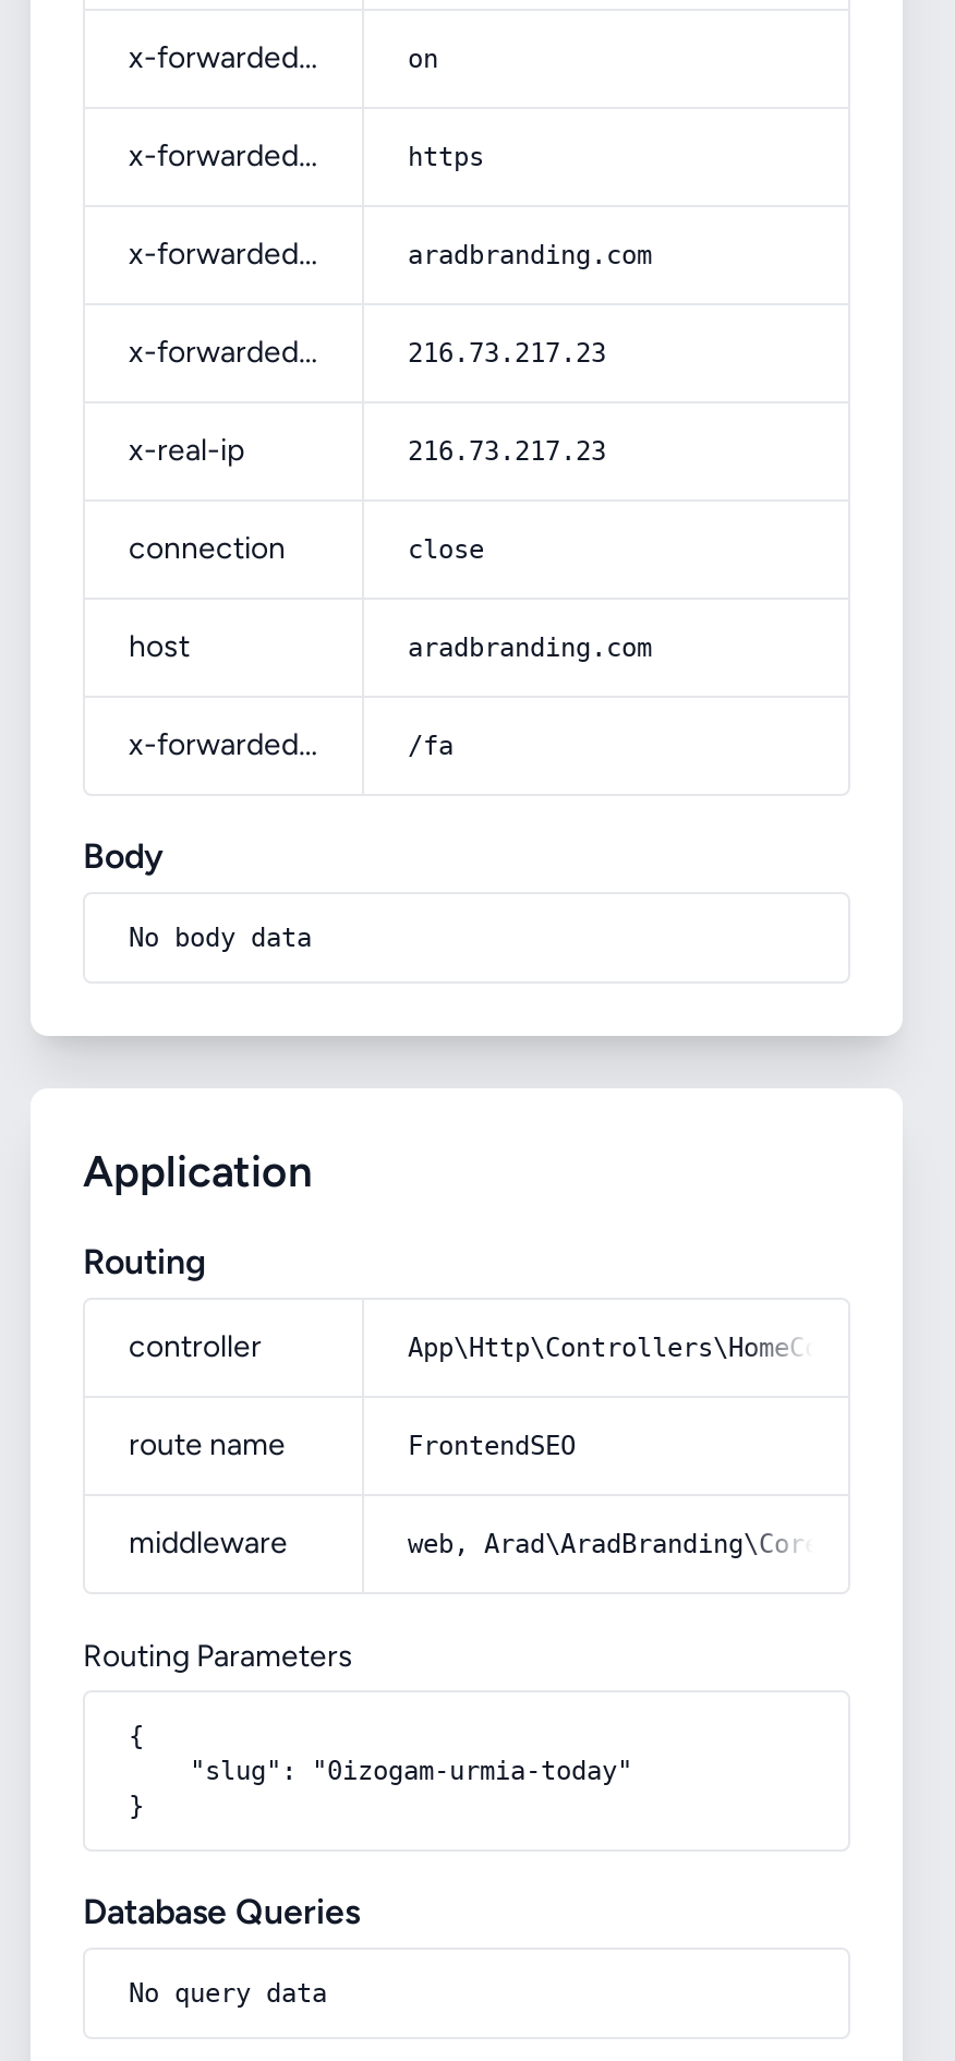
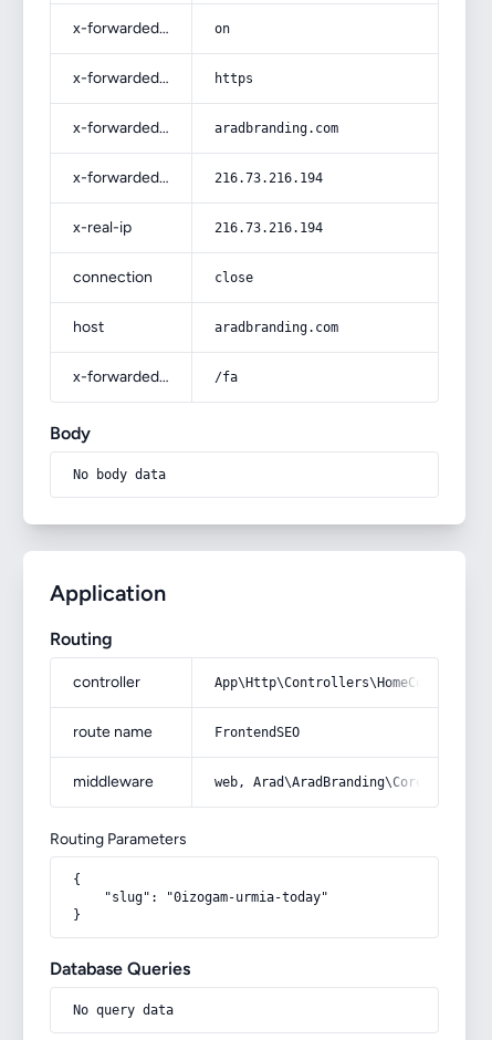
- 216.73.217.23
+ 216.73.216.194

- 216.73.217.23
+ 216.73.216.194
